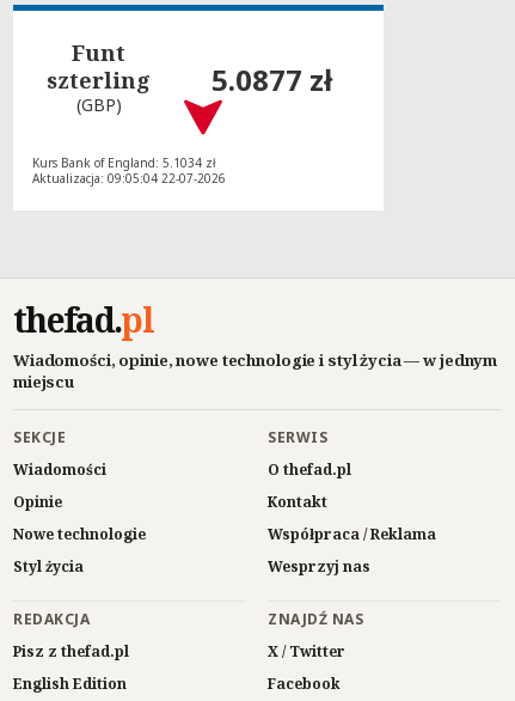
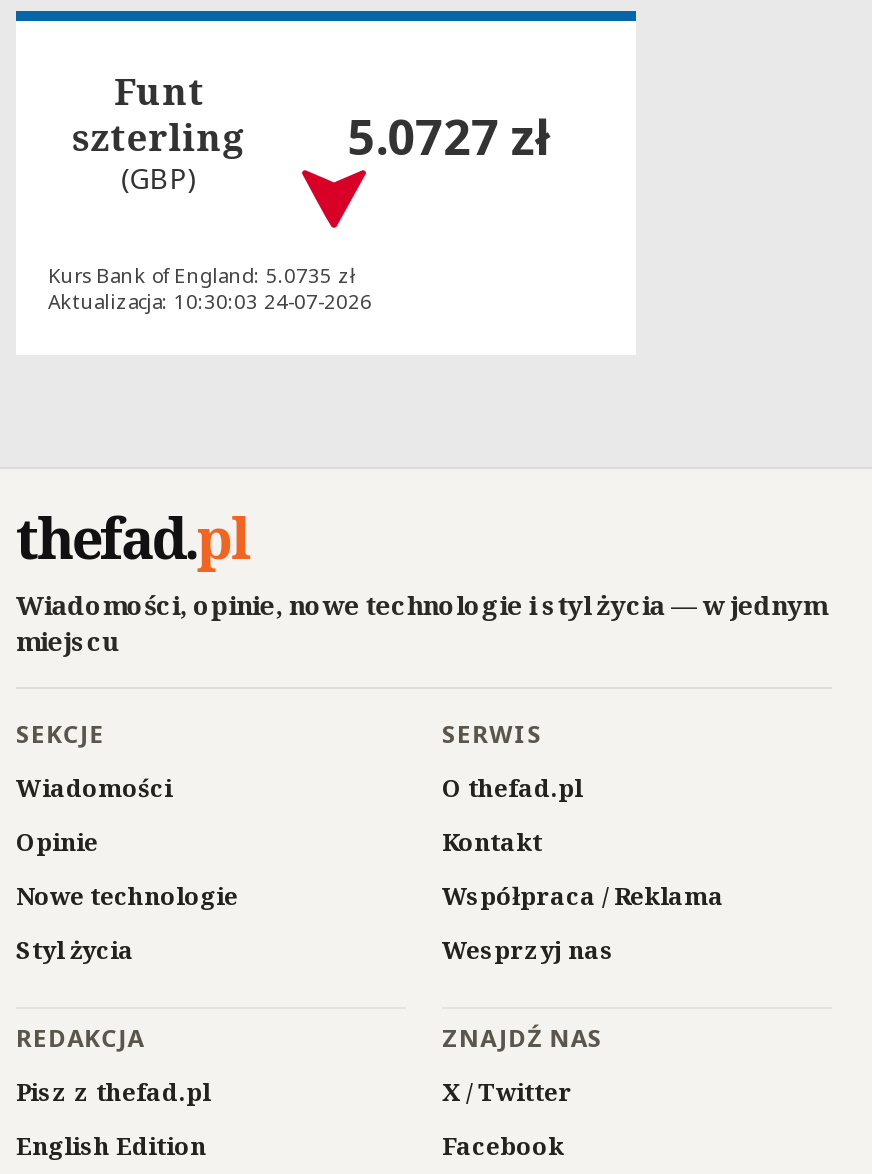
- 5.0877 zł
+ 5.0727 zł

- Kurs Bank of England: 5.1034 zł
+ Kurs Bank of England: 5.0735 zł

- Aktualizacja: 09:05:04 22-07-2026
+ Aktualizacja: 10:30:03 24-07-2026
